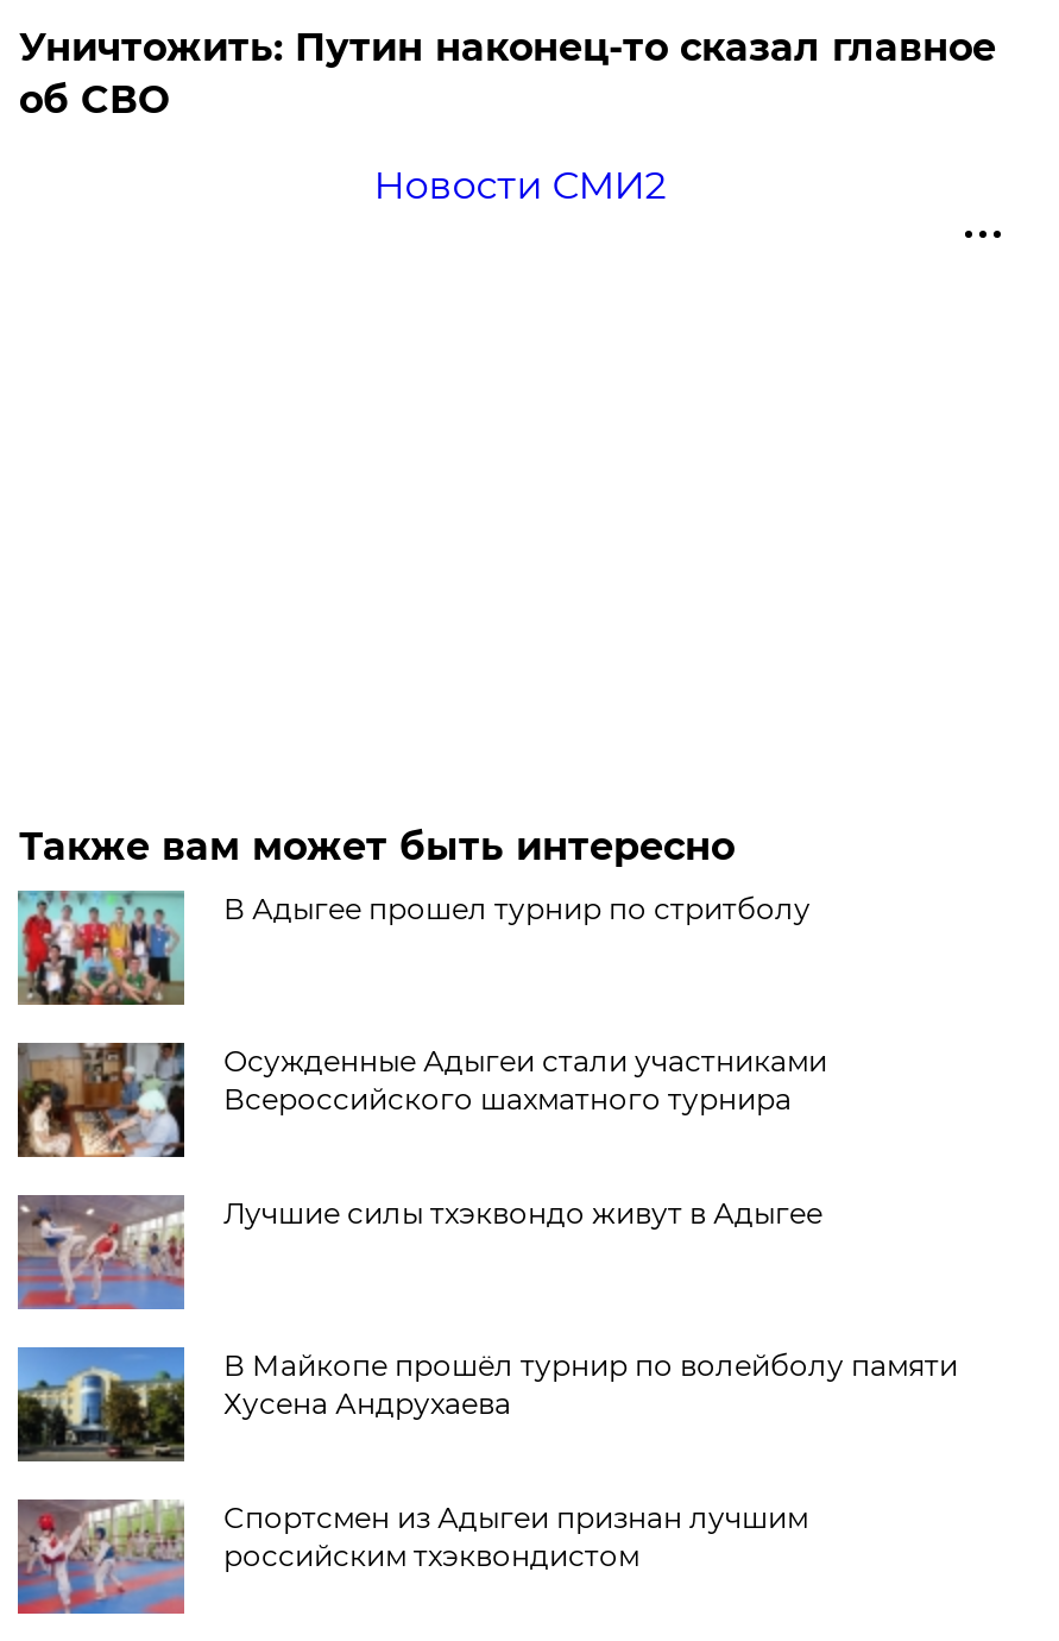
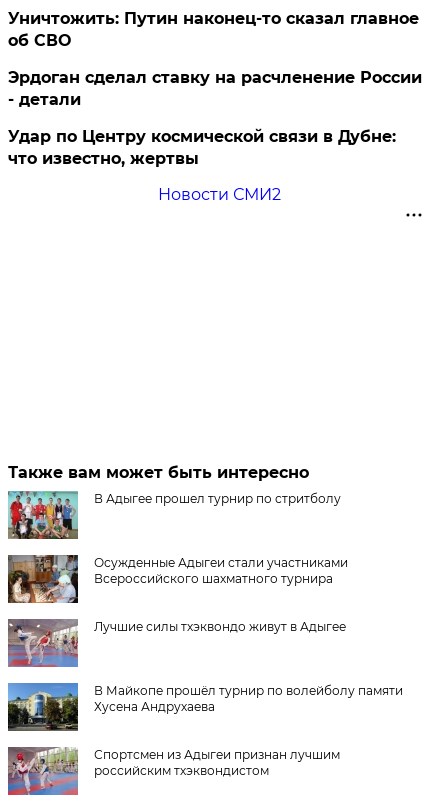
+ Эрдоган сделал ставку на расчленение России
+ - детали
+ Удар по Центру космической связи в Дубне:
+ что известно, жертвы
